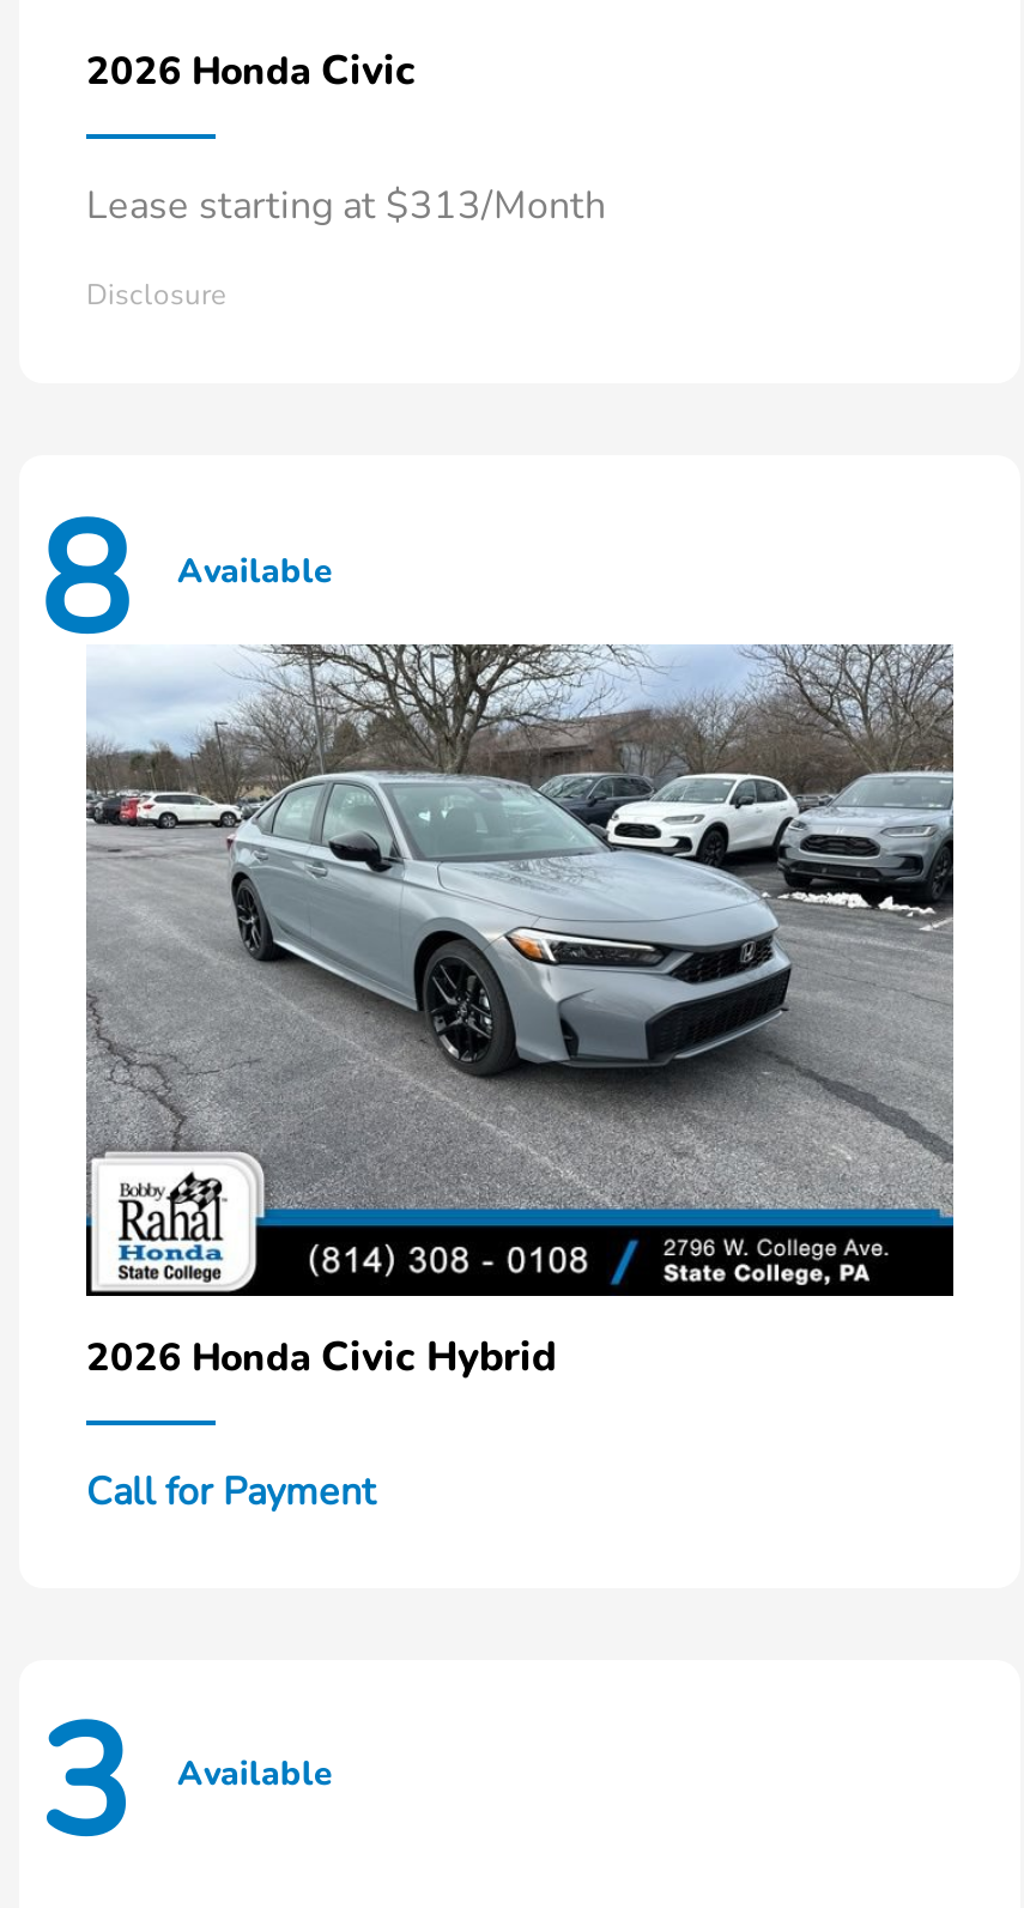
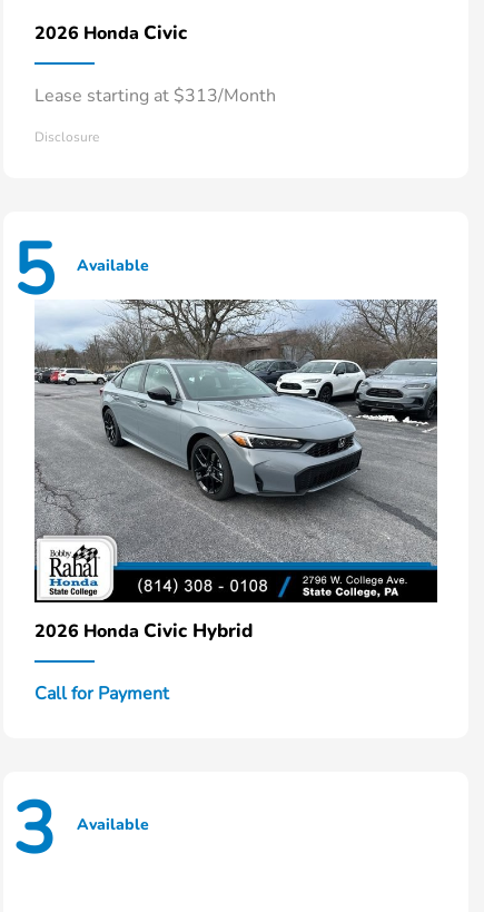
- 8 Available
+ 5 Available
